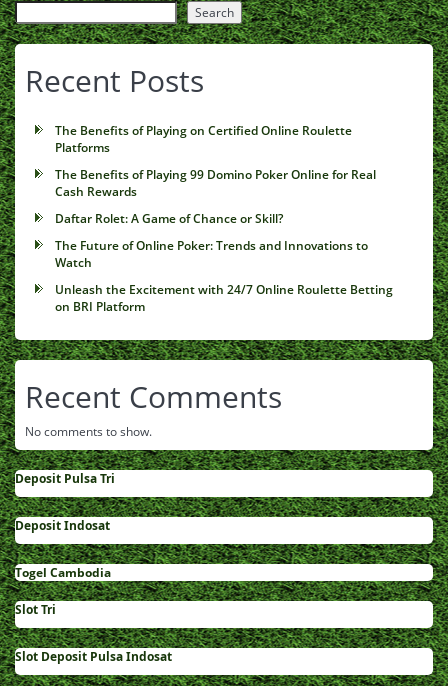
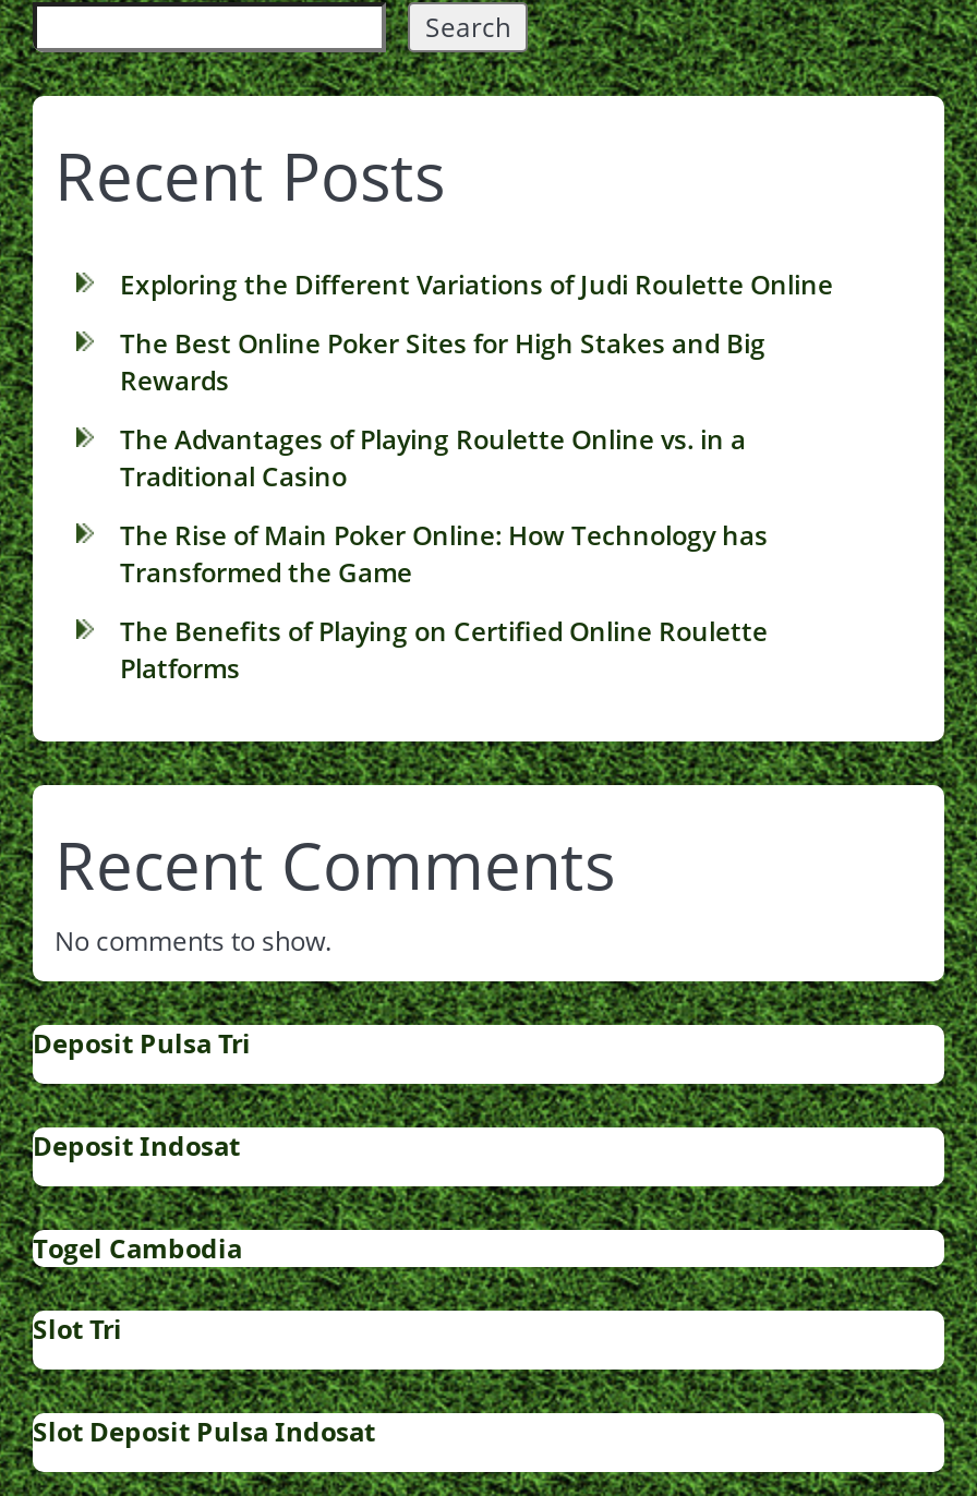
+ Exploring the Different Variations of Judi Roulette Online
+ The Best Online Poker Sites for High Stakes and Big
+ Rewards
+ The Advantages of Playing Roulette Online vs. in a
+ Traditional Casino
+ The Rise of Main Poker Online: How Technology has
+ Transformed the Game

moved down: The Benefits of Playing on Certified Online Roulette | Platforms

- The Benefits of Playing 99 Domino Poker Online for Real
- Cash Rewards
- Daftar Rolet: A Game of Chance or Skill?
- The Future of Online Poker: Trends and Innovations to
- Watch
- Unleash the Excitement with 24/7 Online Roulette Betting
- on BRI Platform
